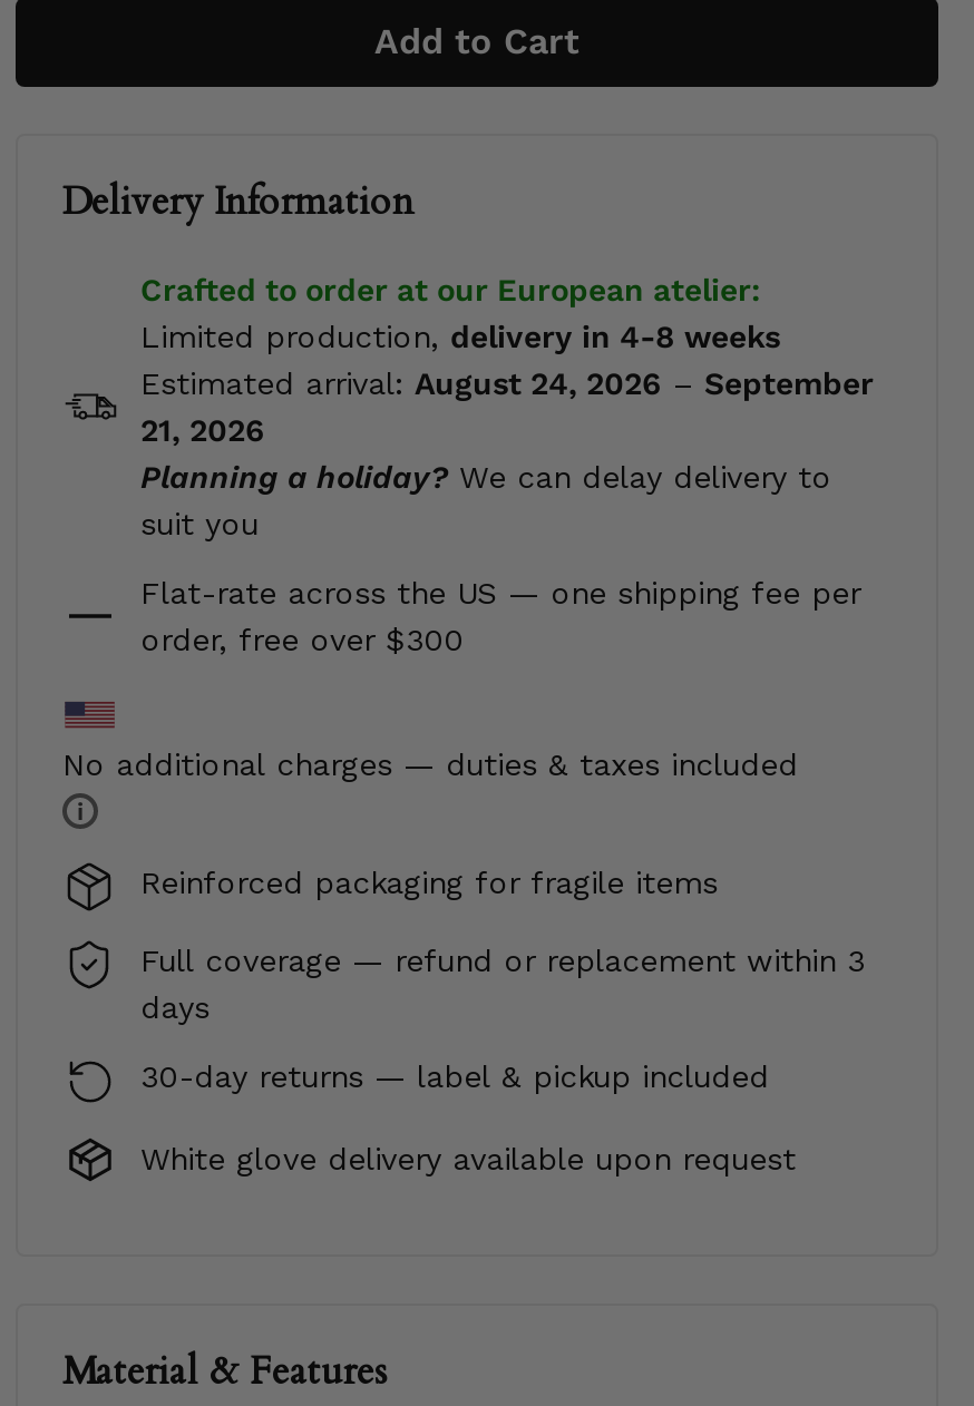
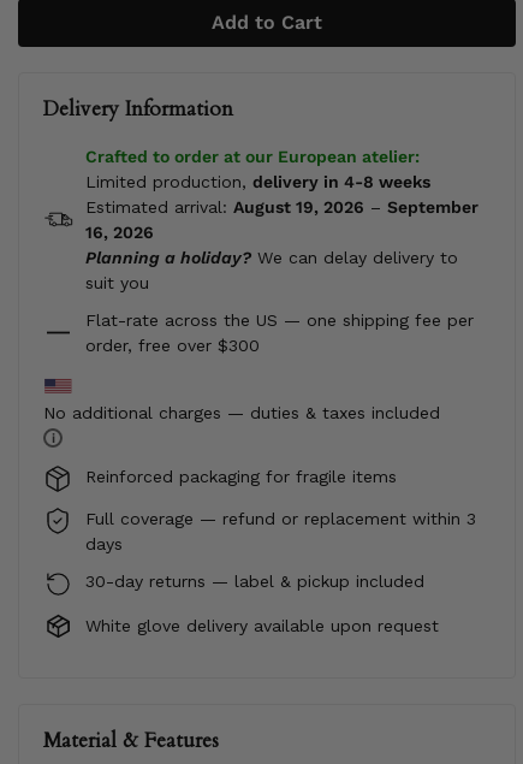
- Estimated arrival: August 24, 2026 – September
+ Estimated arrival: August 19, 2026 – September

- 21, 2026
+ 16, 2026
